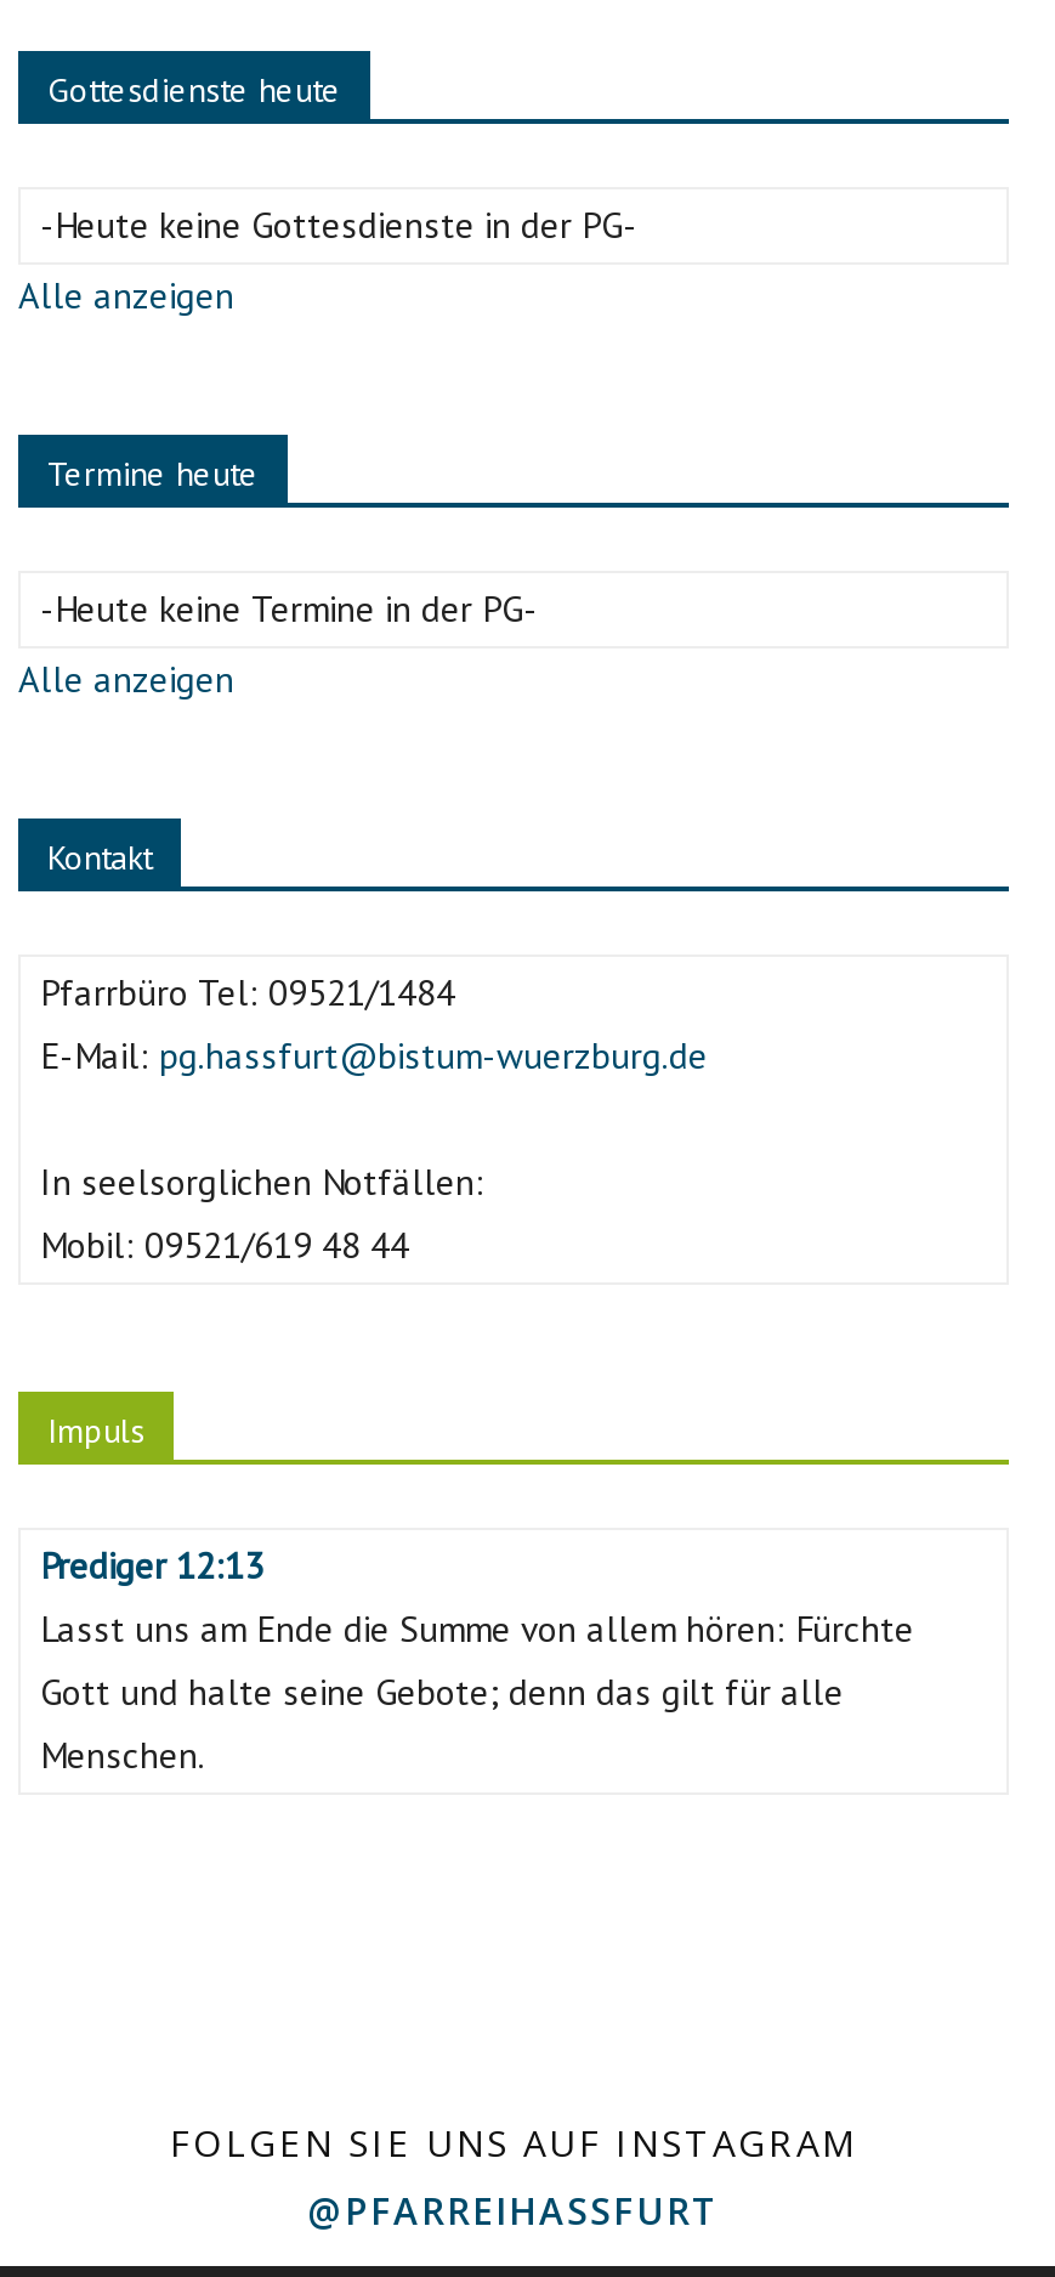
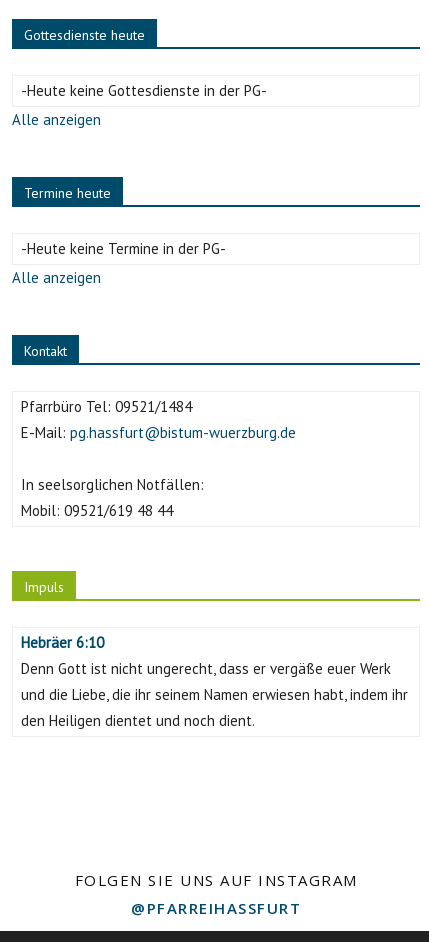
- Prediger 12:13
- Lasst uns am Ende die Summe von allem hören: Fürchte
- Gott und halte seine Gebote; denn das gilt für alle
- Menschen.
+ Hebräer 6:10
+ Denn Gott ist nicht ungerecht, dass er vergäße euer Werk
+ und die Liebe, die ihr seinem Namen erwiesen habt, indem ihr
+ den Heiligen dientet und noch dient.
